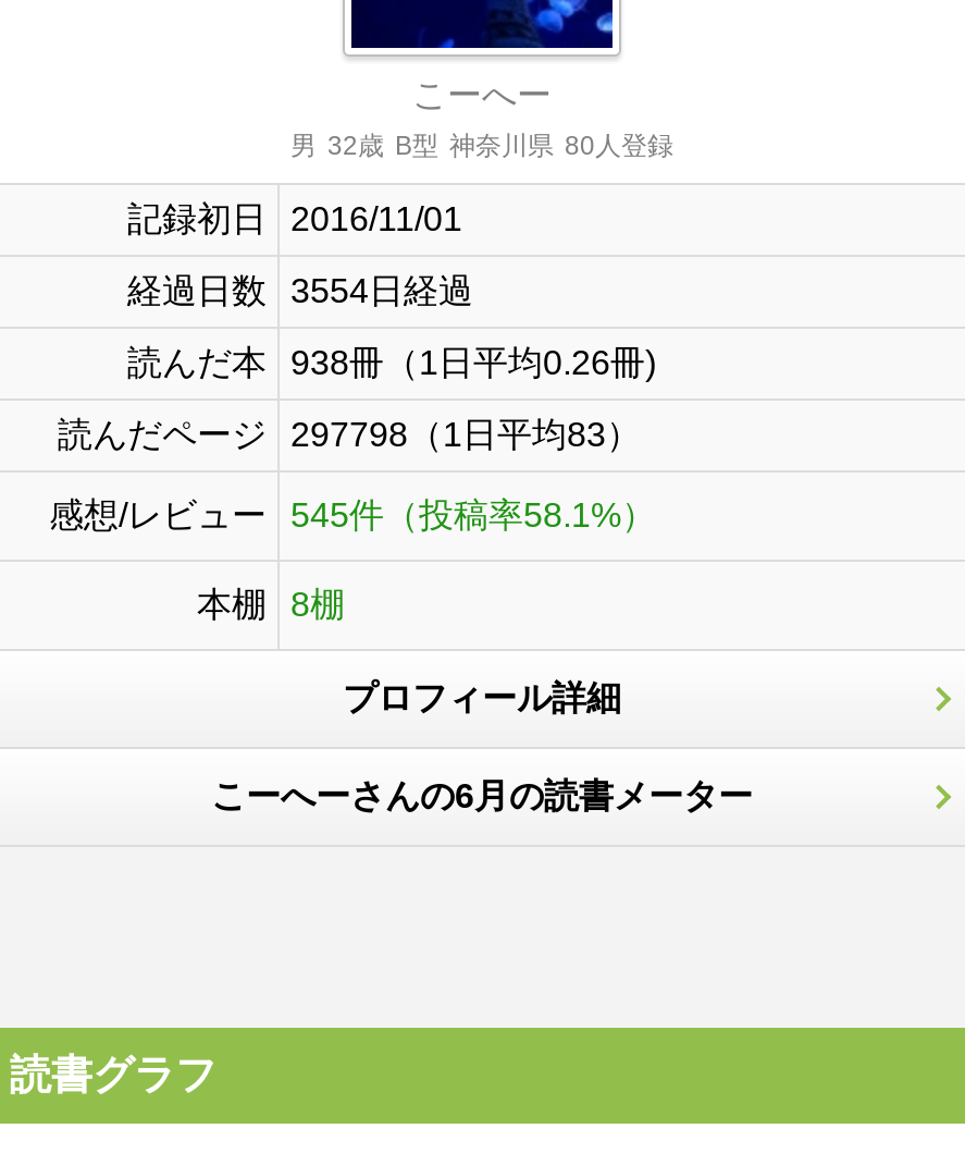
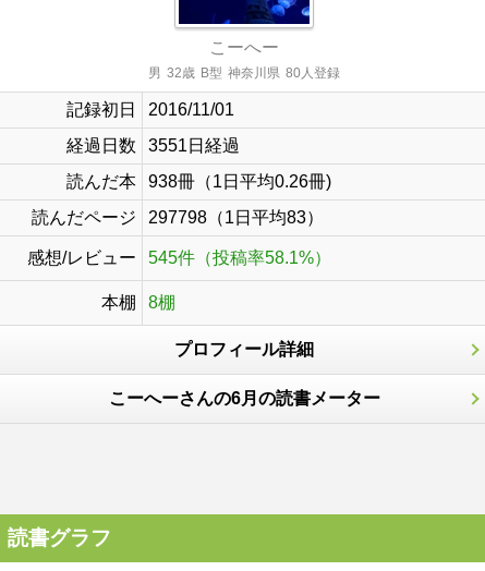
- 経過日数 3554日経過
+ 経過日数 3551日経過
